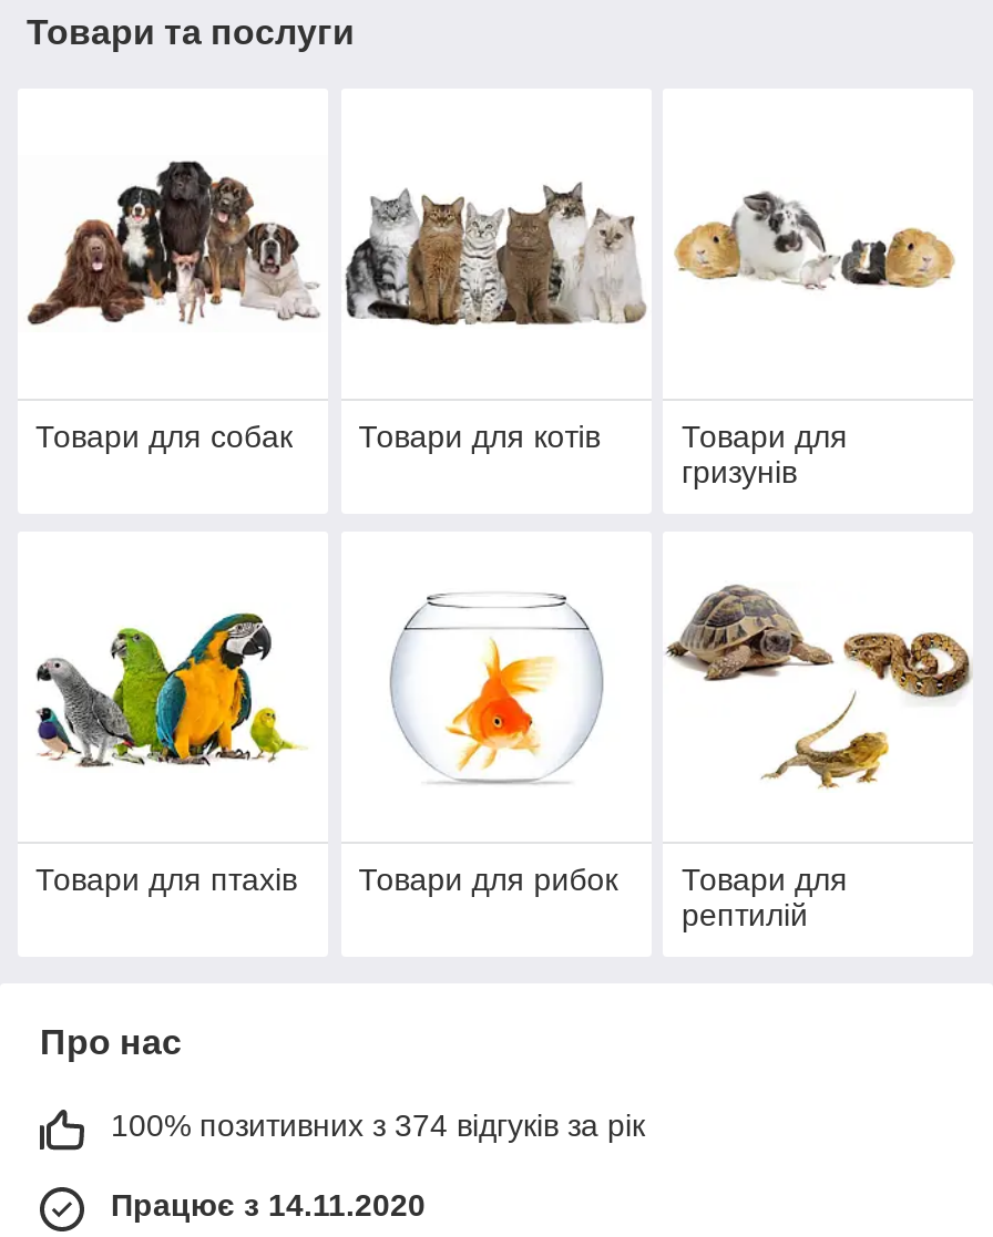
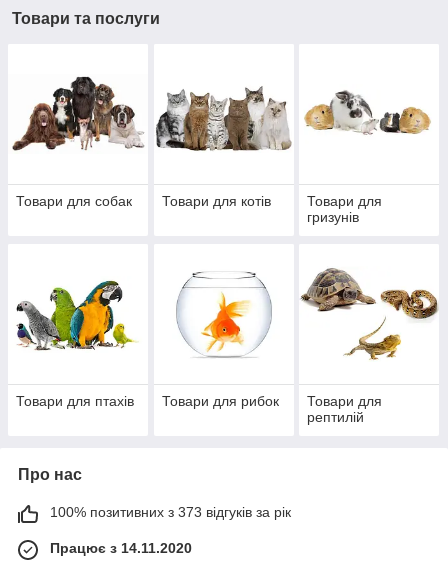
- 100% позитивних з 374 відгуків за рік
+ 100% позитивних з 373 відгуків за рік
